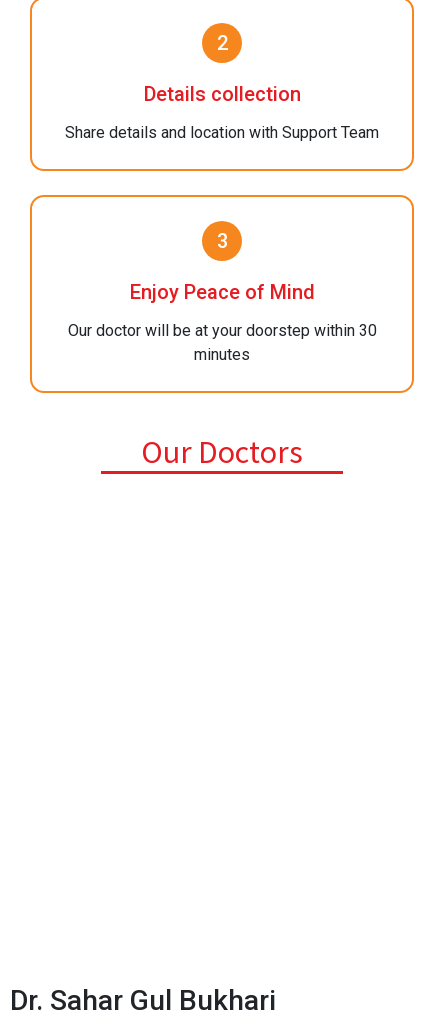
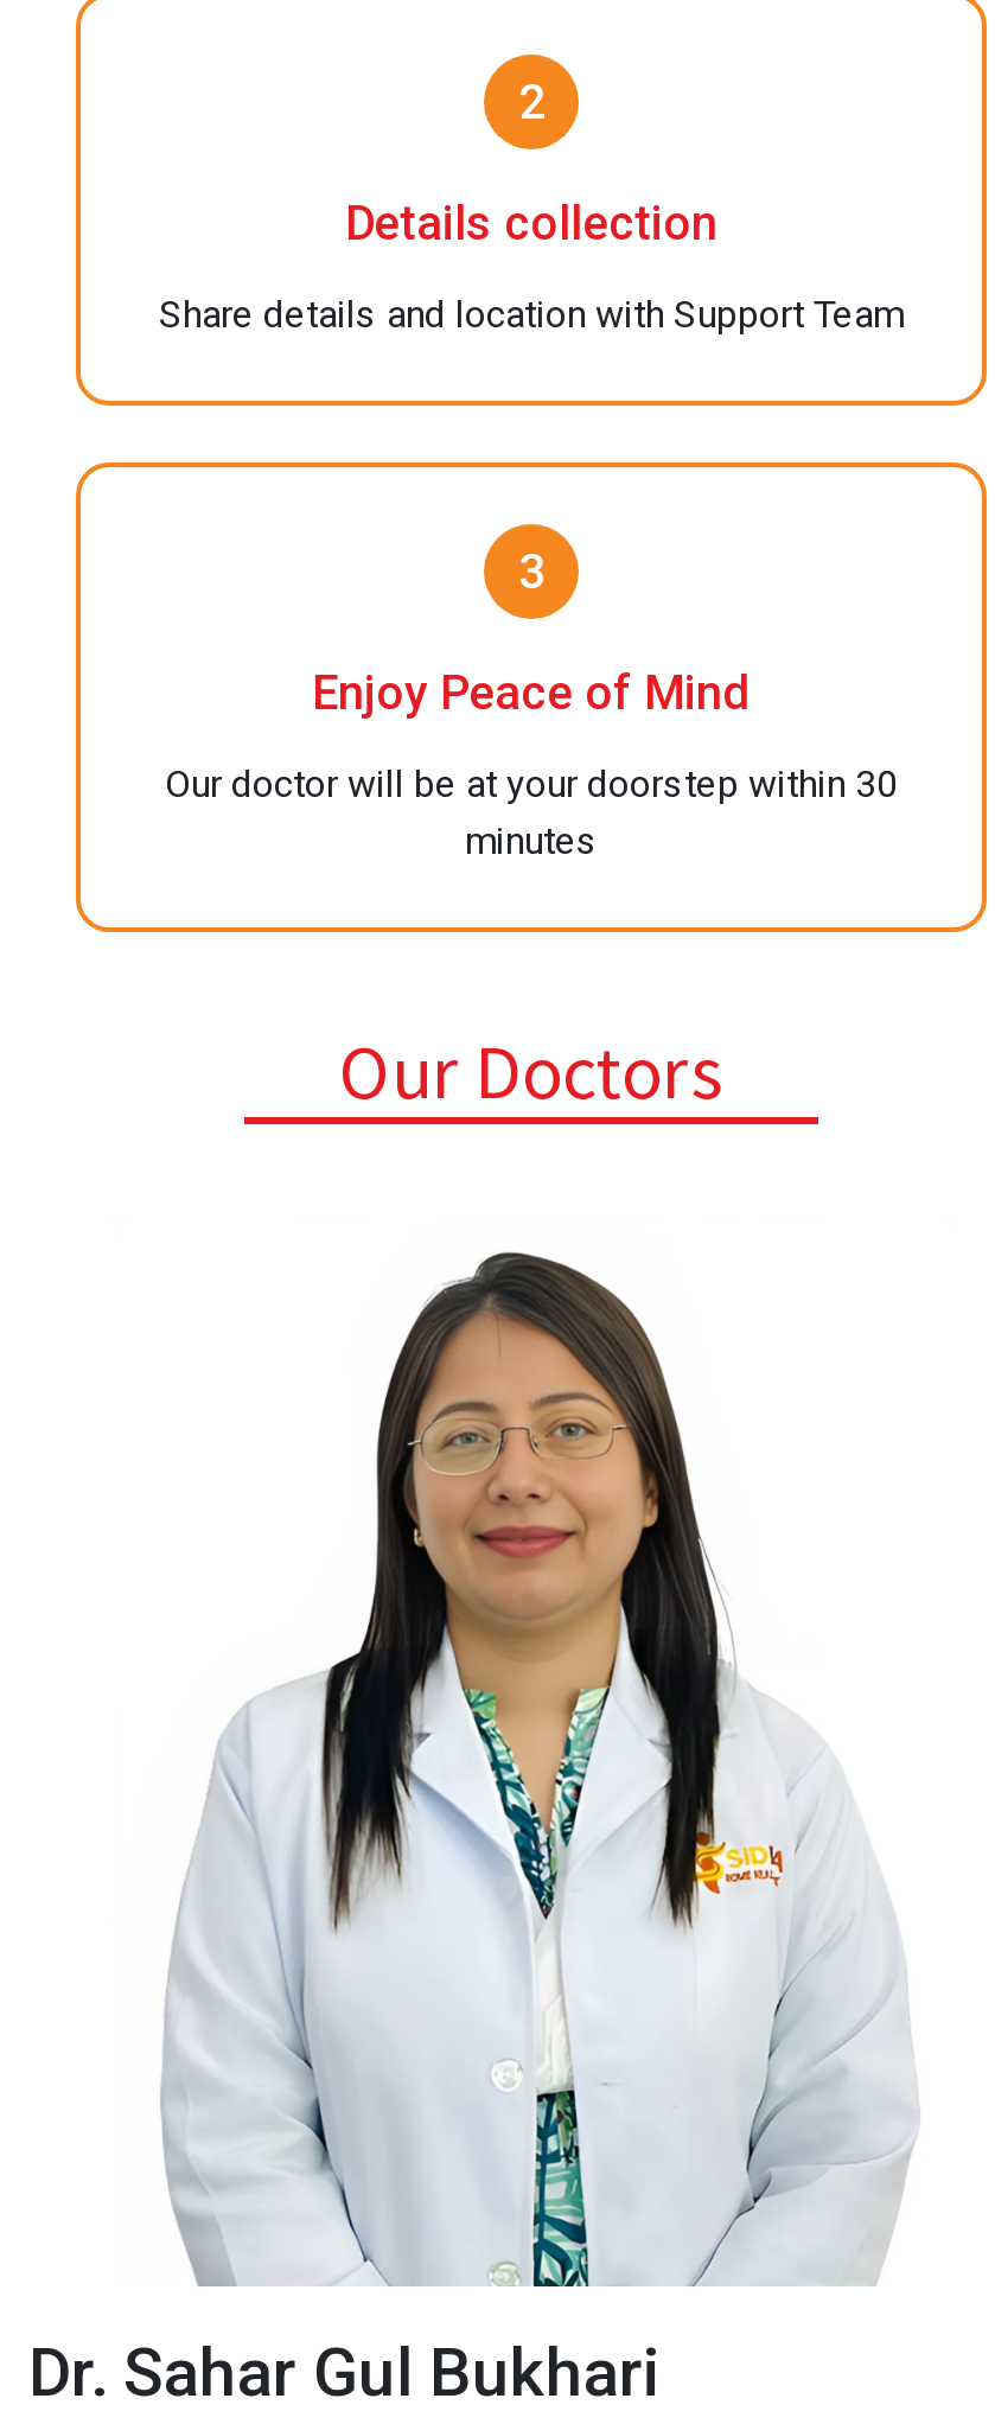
+ [image]
